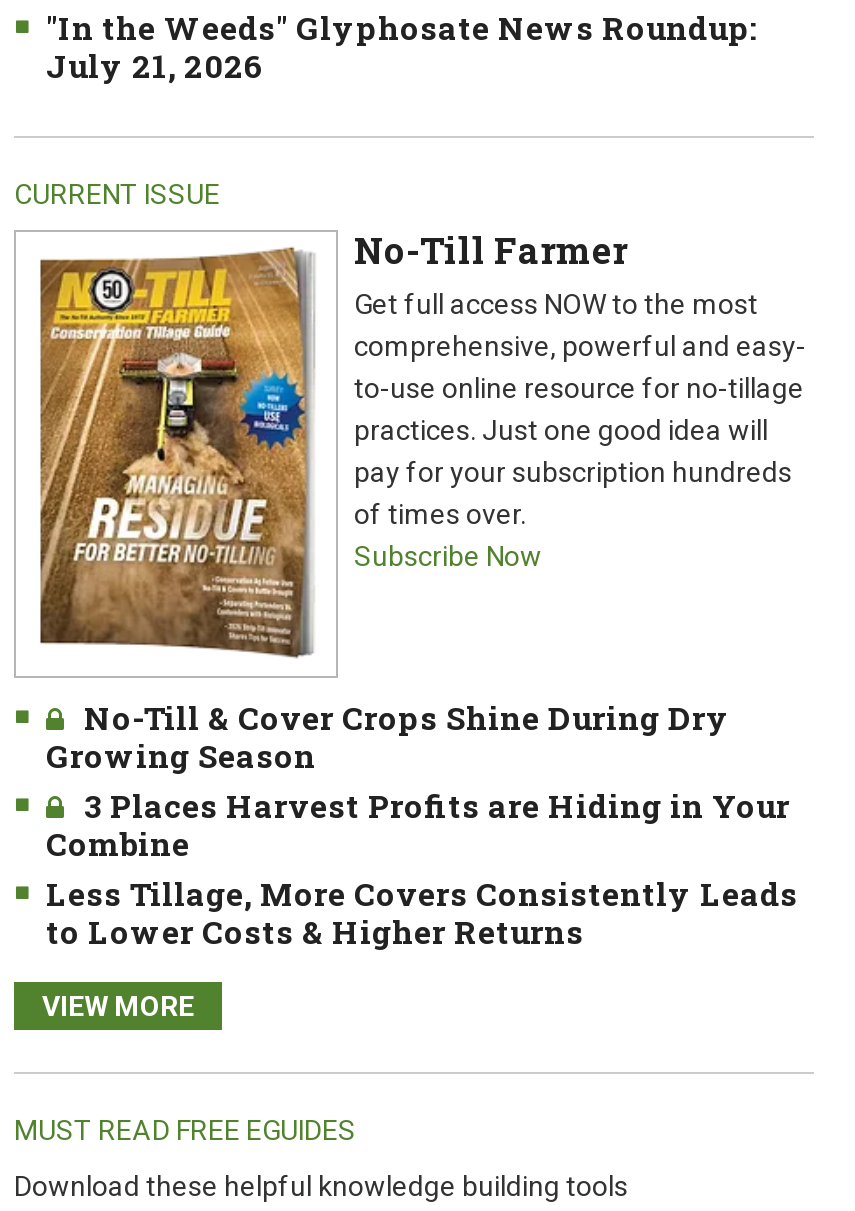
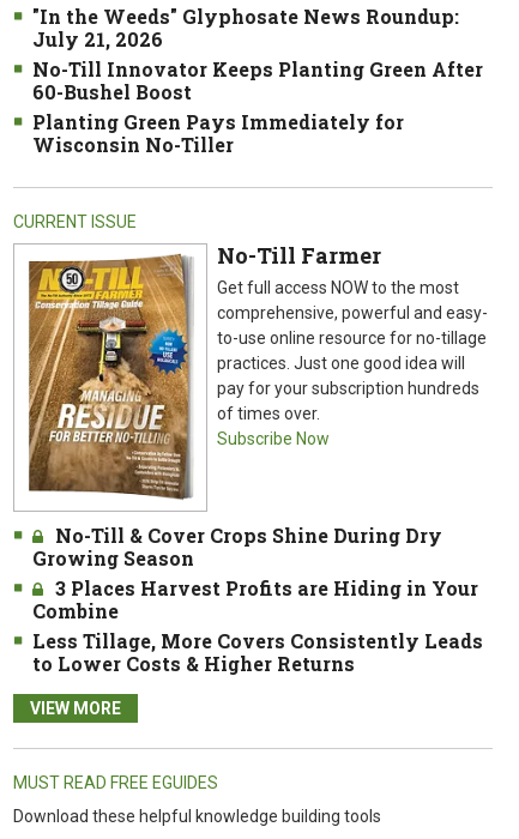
+ No-Till Innovator Keeps Planting Green After
+ 60-Bushel Boost
+ Planting Green Pays Immediately for
+ Wisconsin No-Tiller
